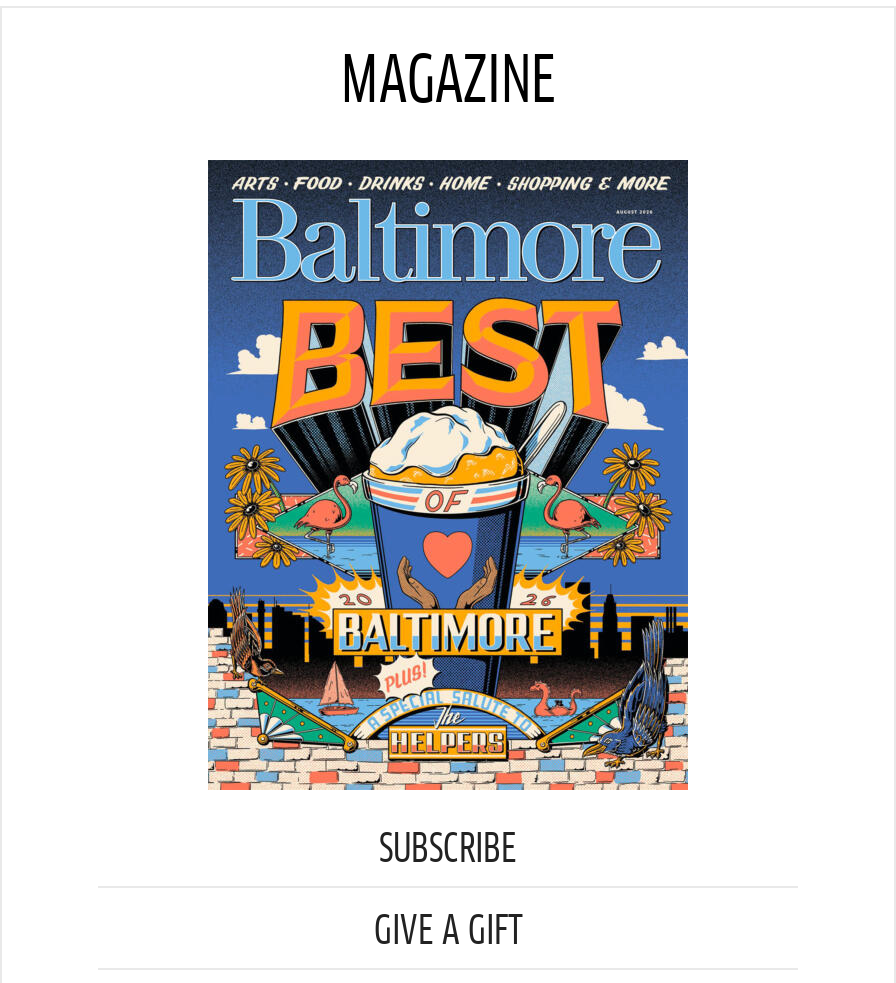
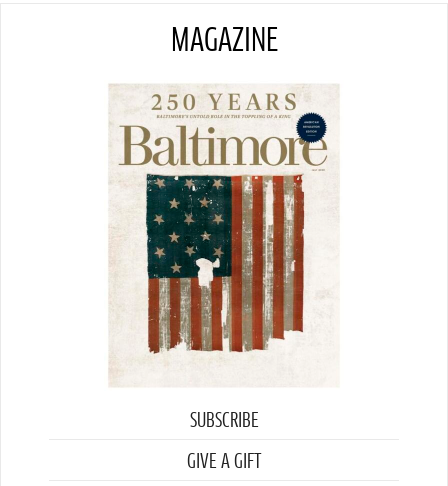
- [image]
+ [image]
